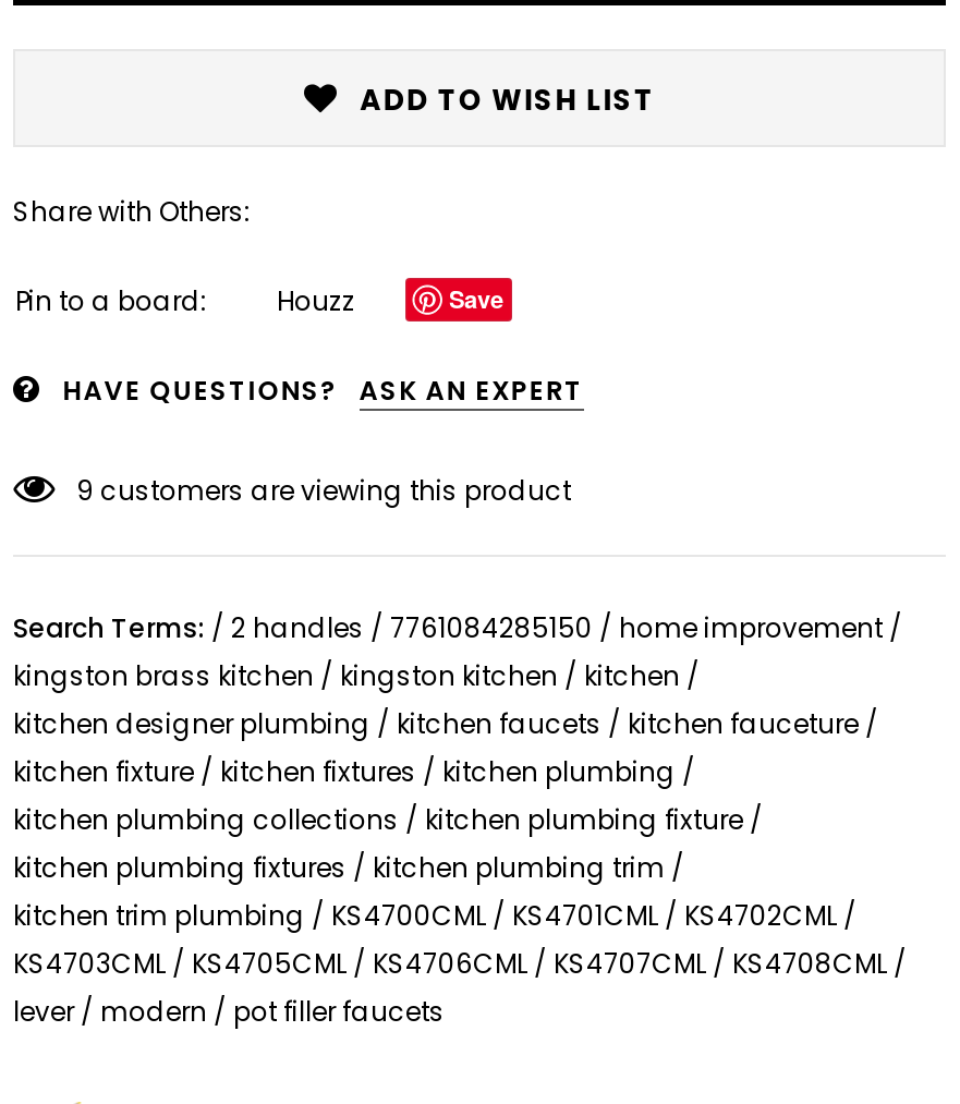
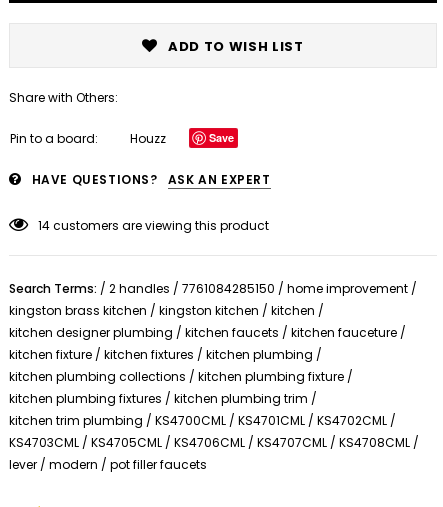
- 9 customers are viewing this product
+ 14 customers are viewing this product
